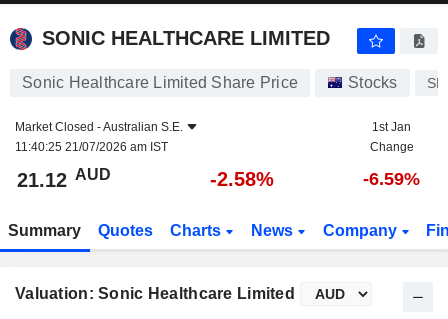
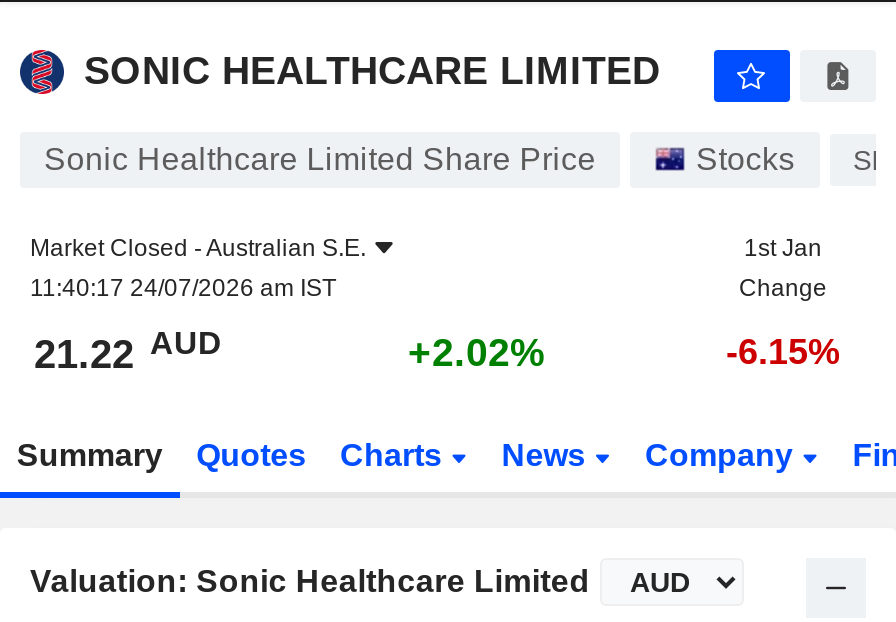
- 11:40:25 21/07/2026 am IST
+ 11:40:17 24/07/2026 am IST

- 21.12 AUD
+ 21.22 AUD

- -2.58%
+ +2.02%

- -6.59%
+ -6.15%
